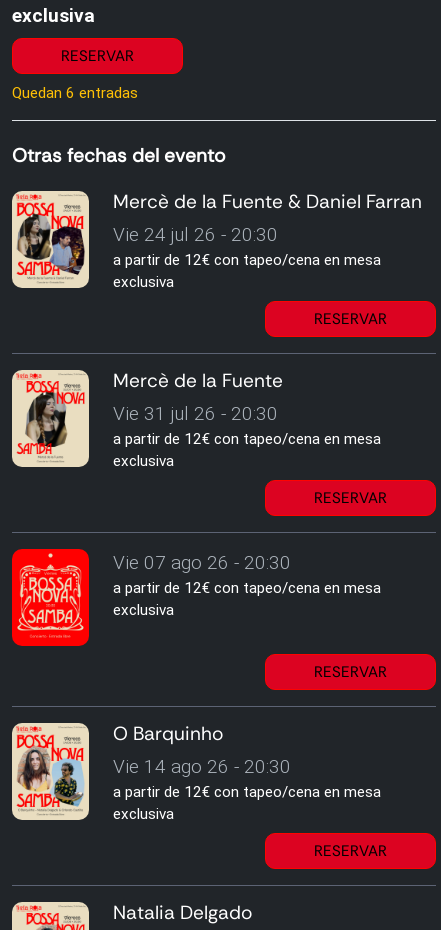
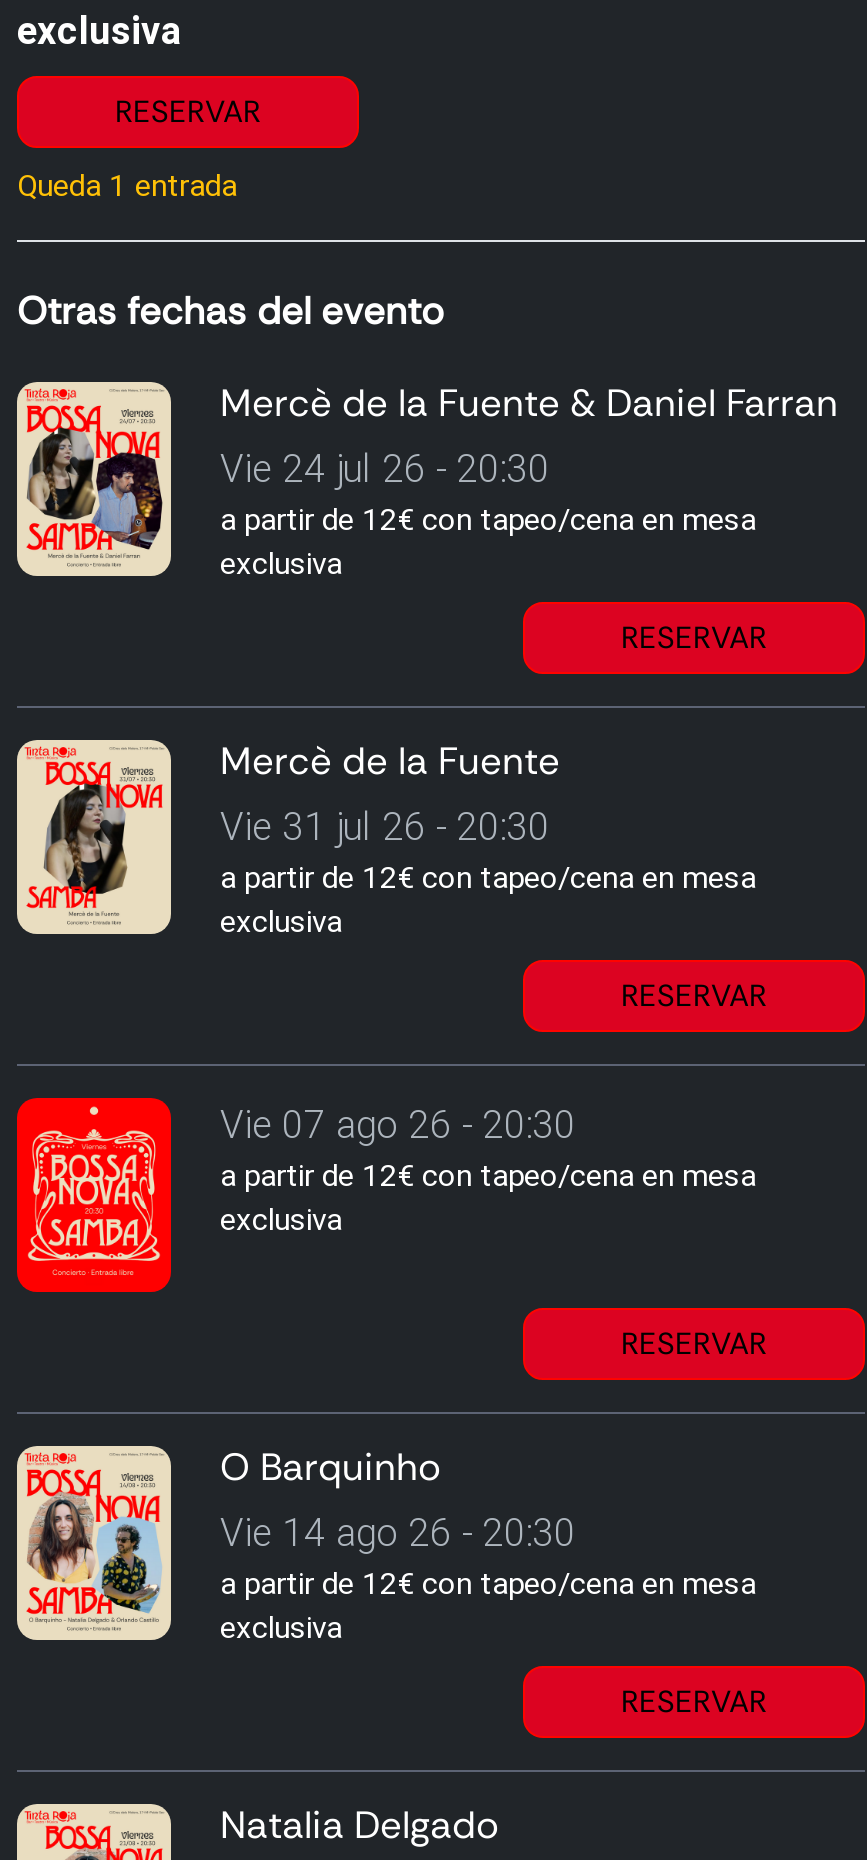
- Quedan 6 entradas
+ Queda 1 entrada
